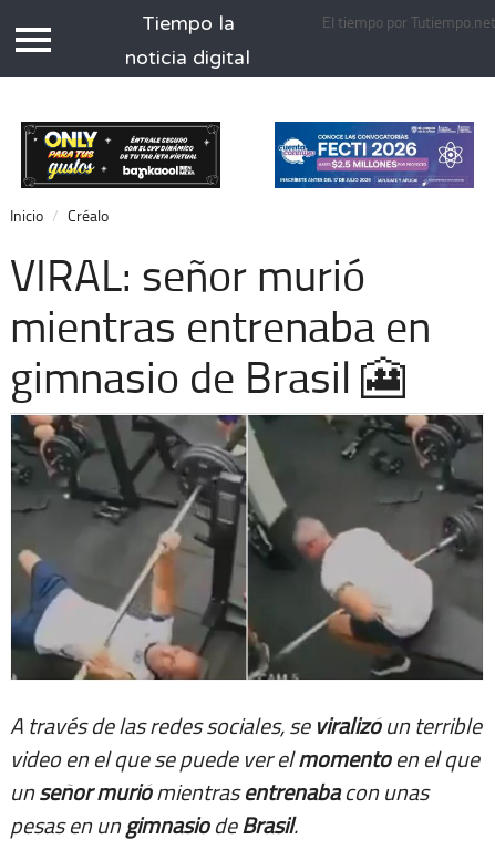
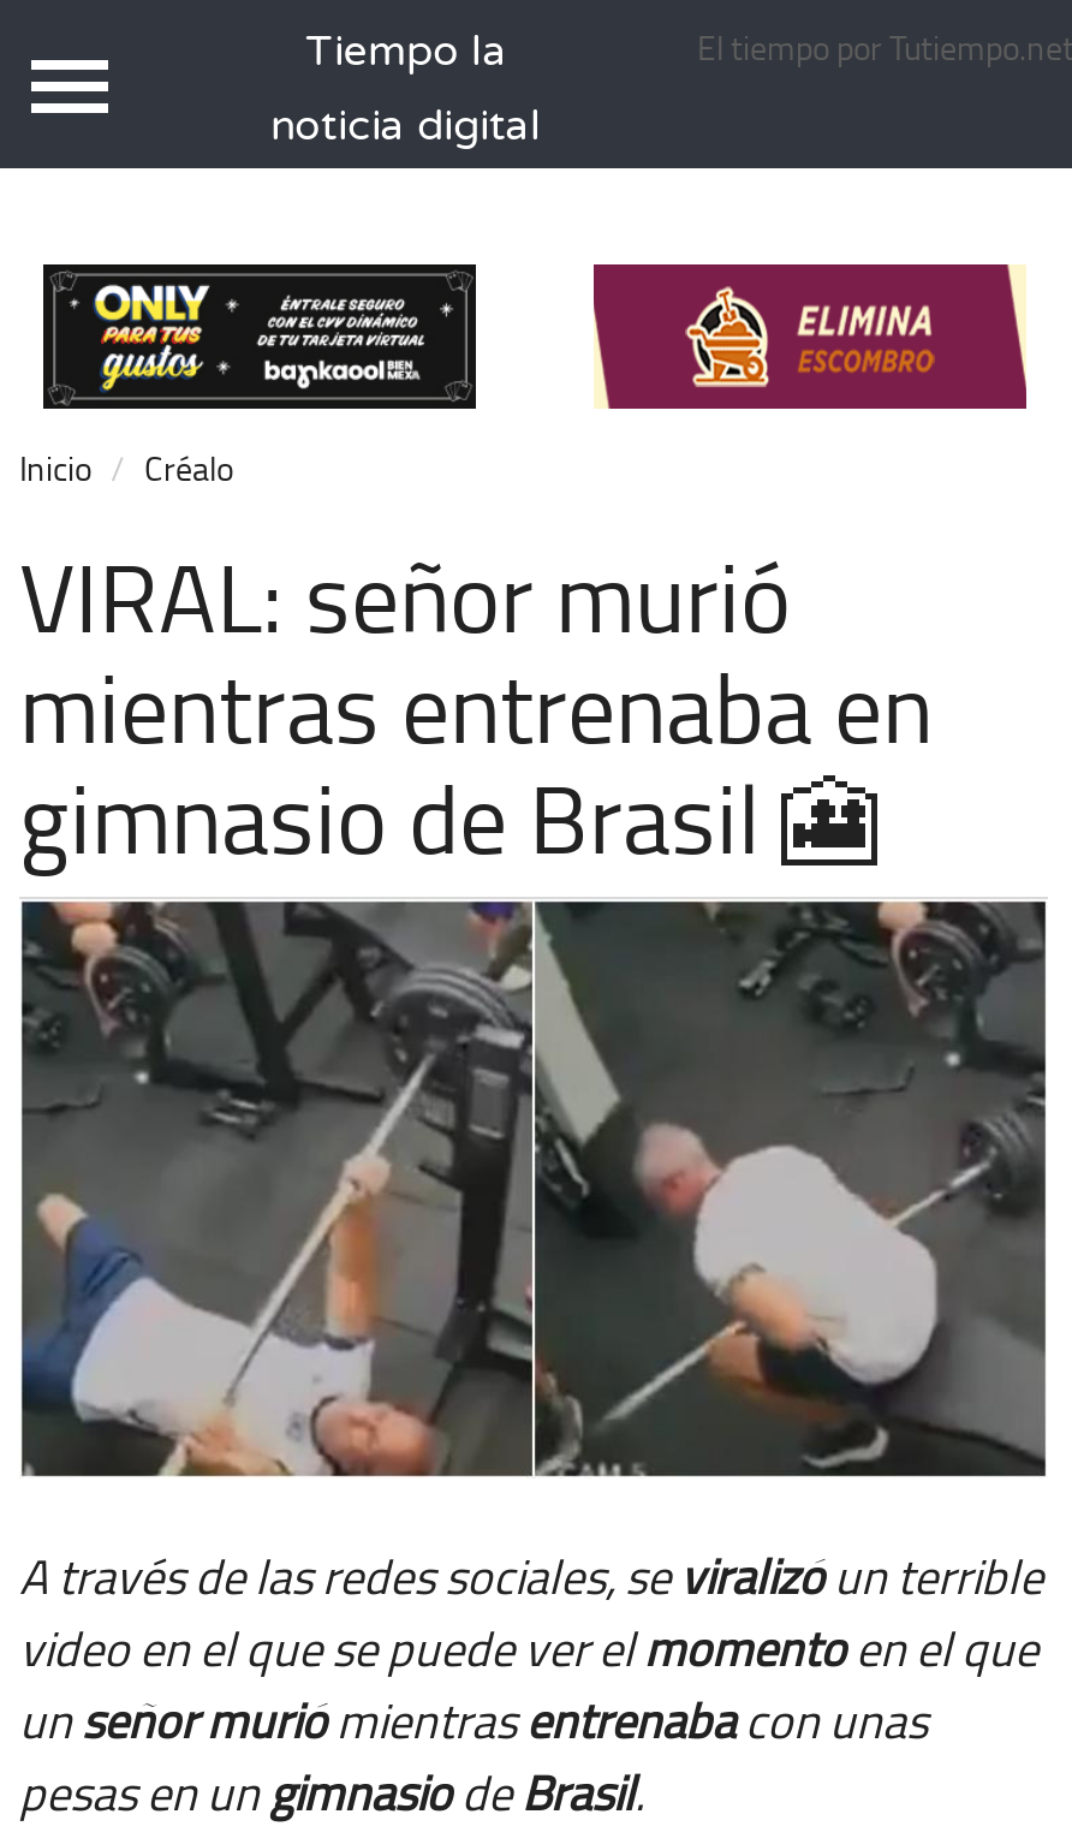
- [image]
+ [image]
